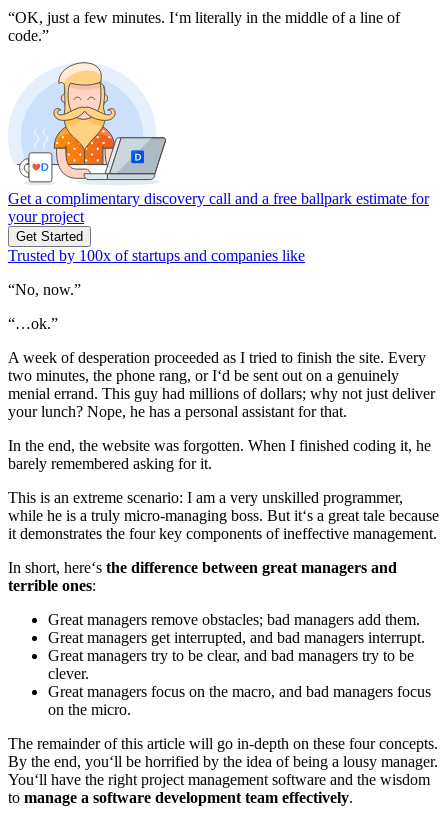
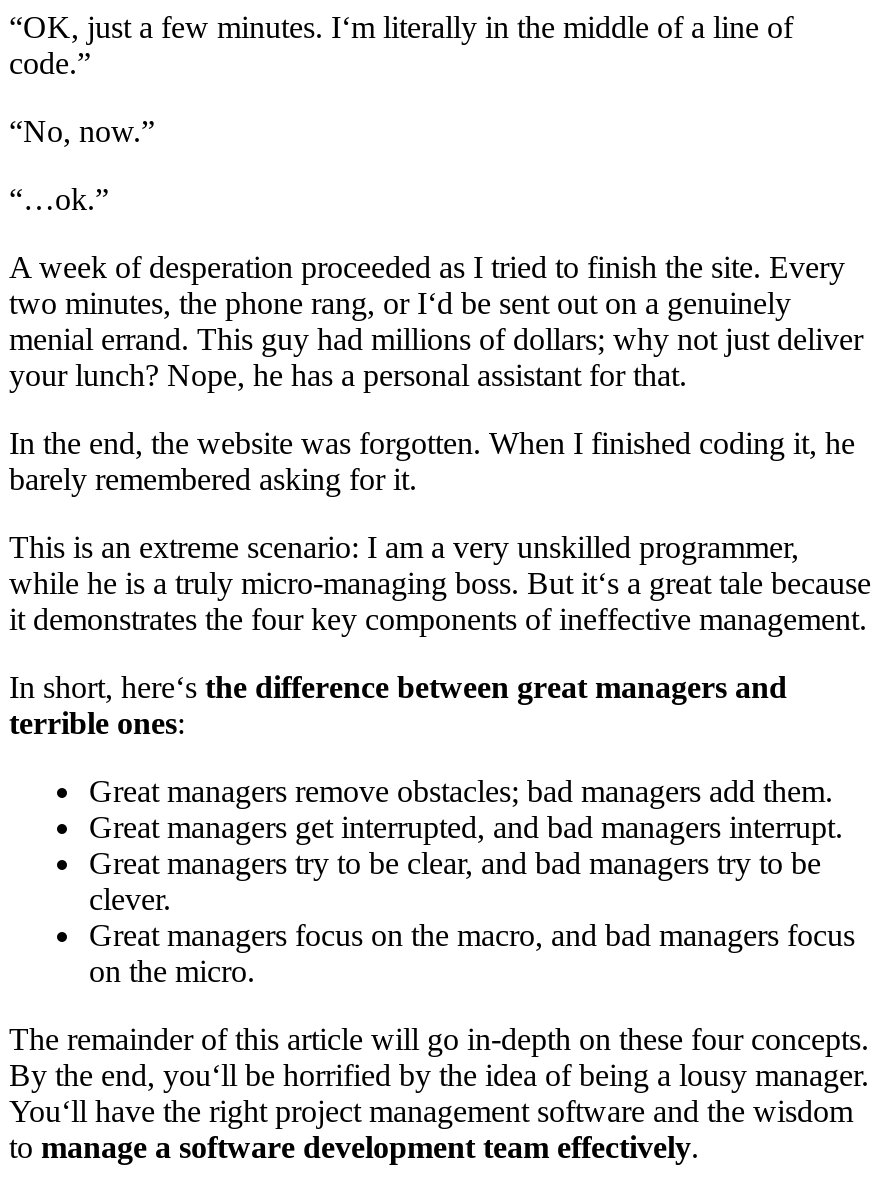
- [image]
- Get a complimentary discovery call and a free ballpark estimate for
- your project
- Get Started
- Trusted by 100x of startups and companies like
